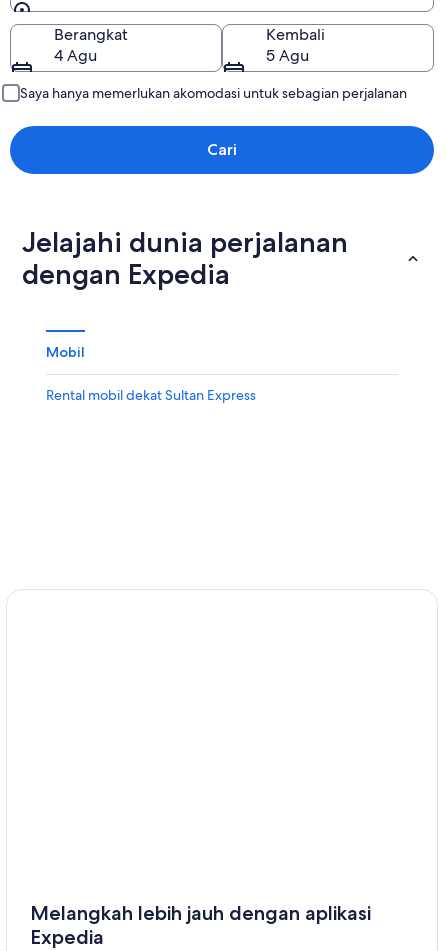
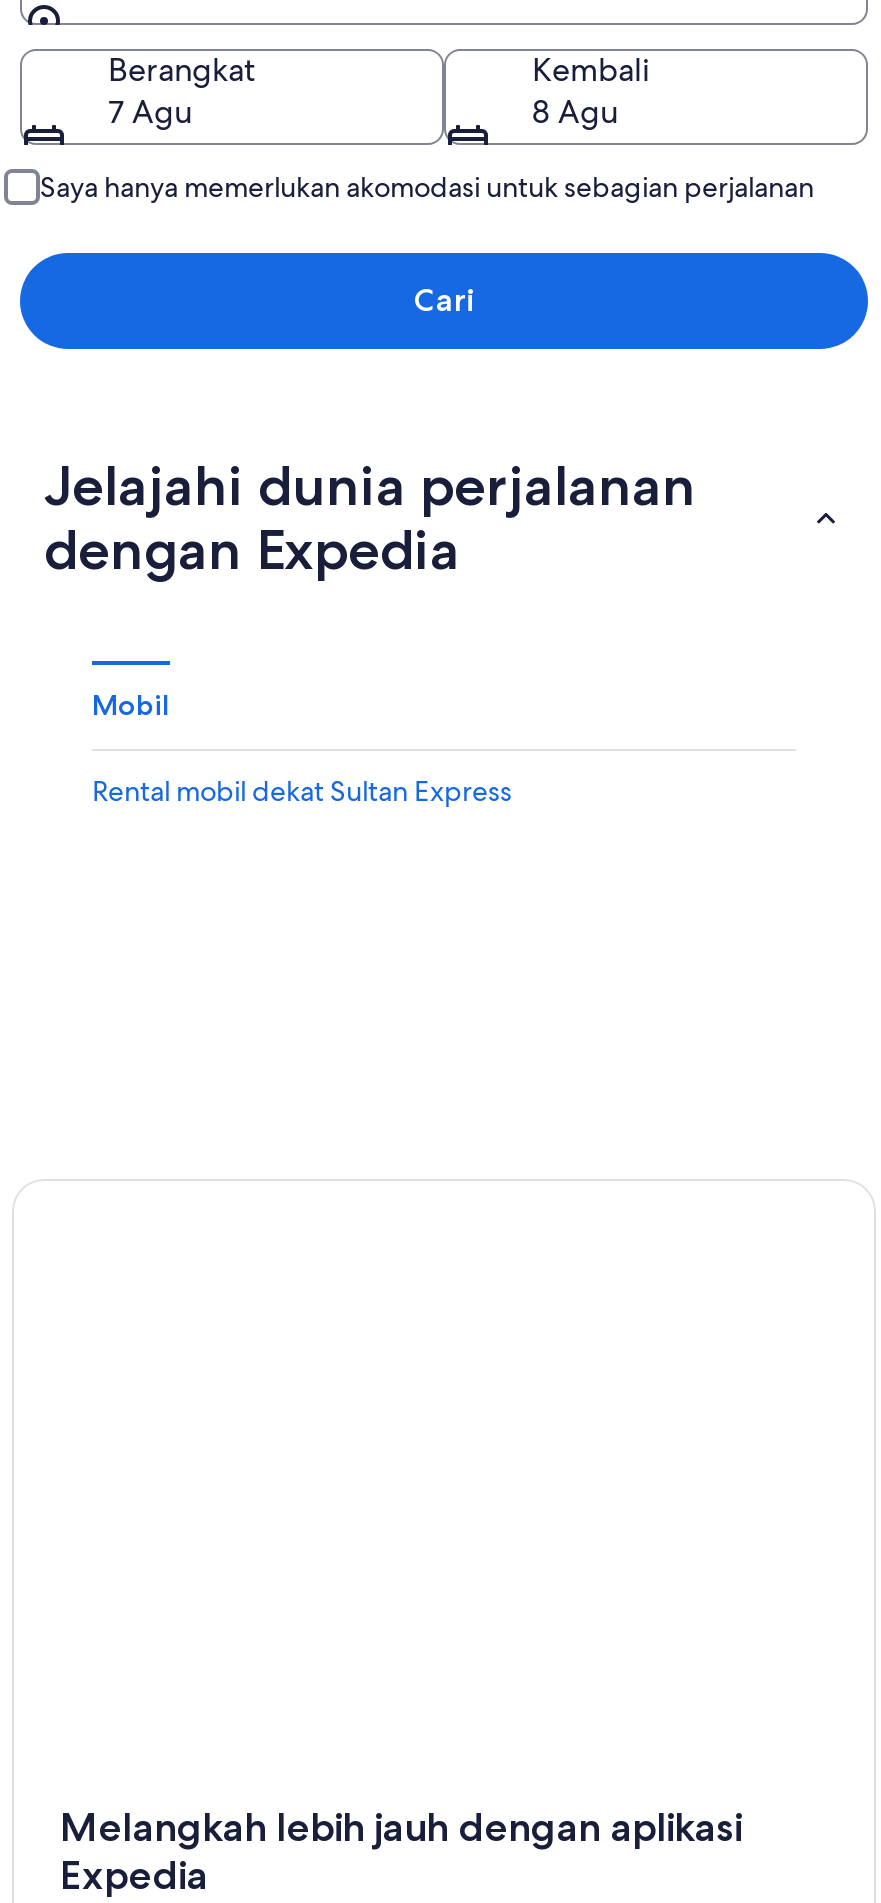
- 4 Agu
+ 7 Agu

- 5 Agu
+ 8 Agu
